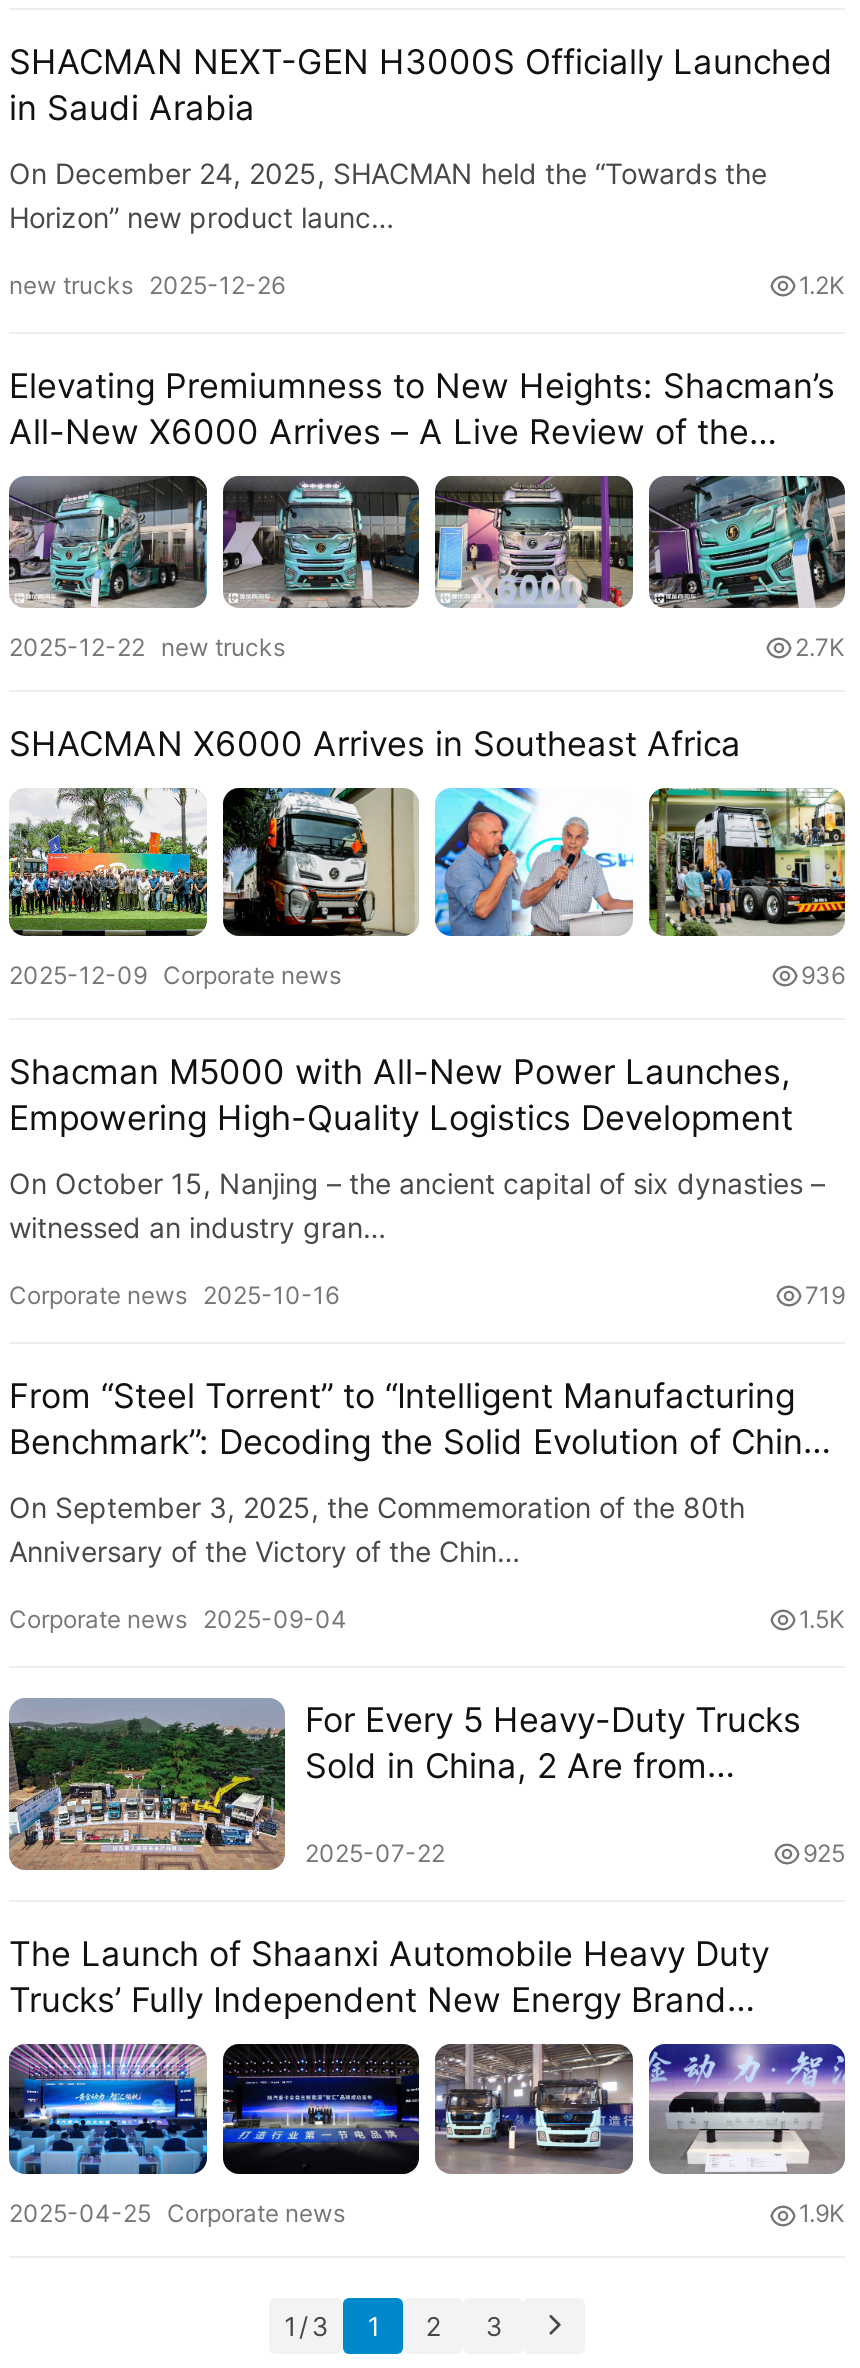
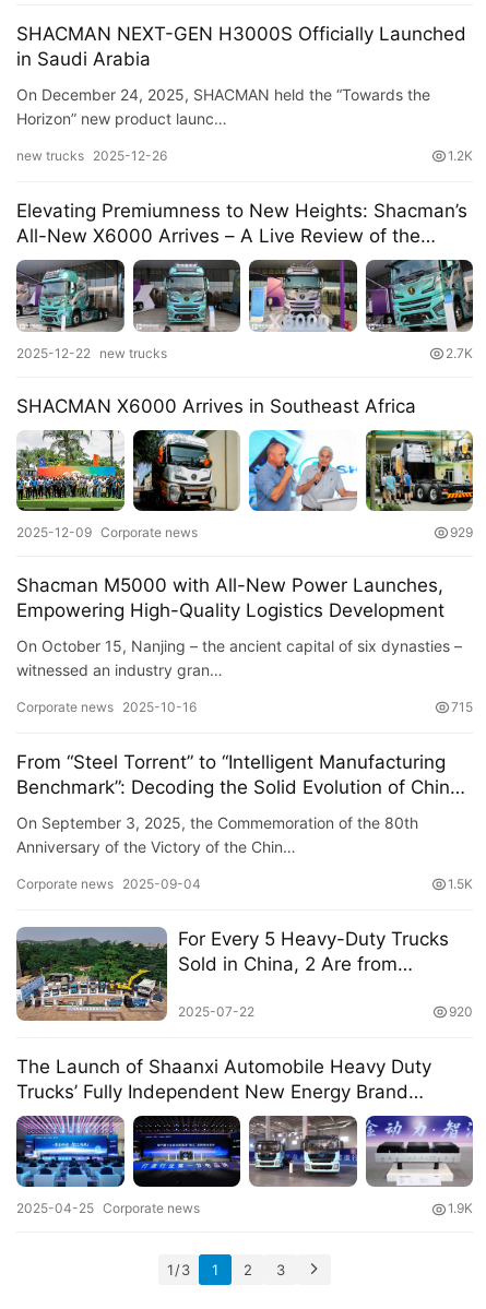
- 936
+ 929

- 719
+ 715

- 925
+ 920
